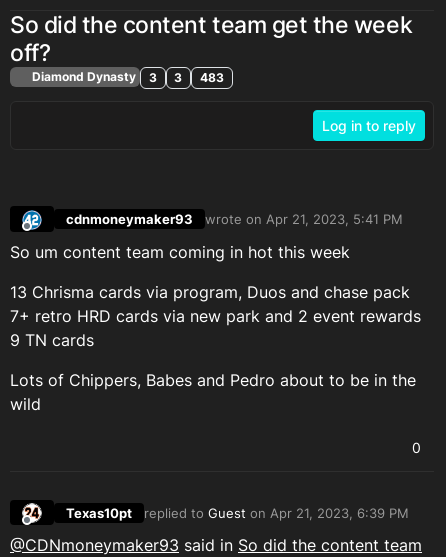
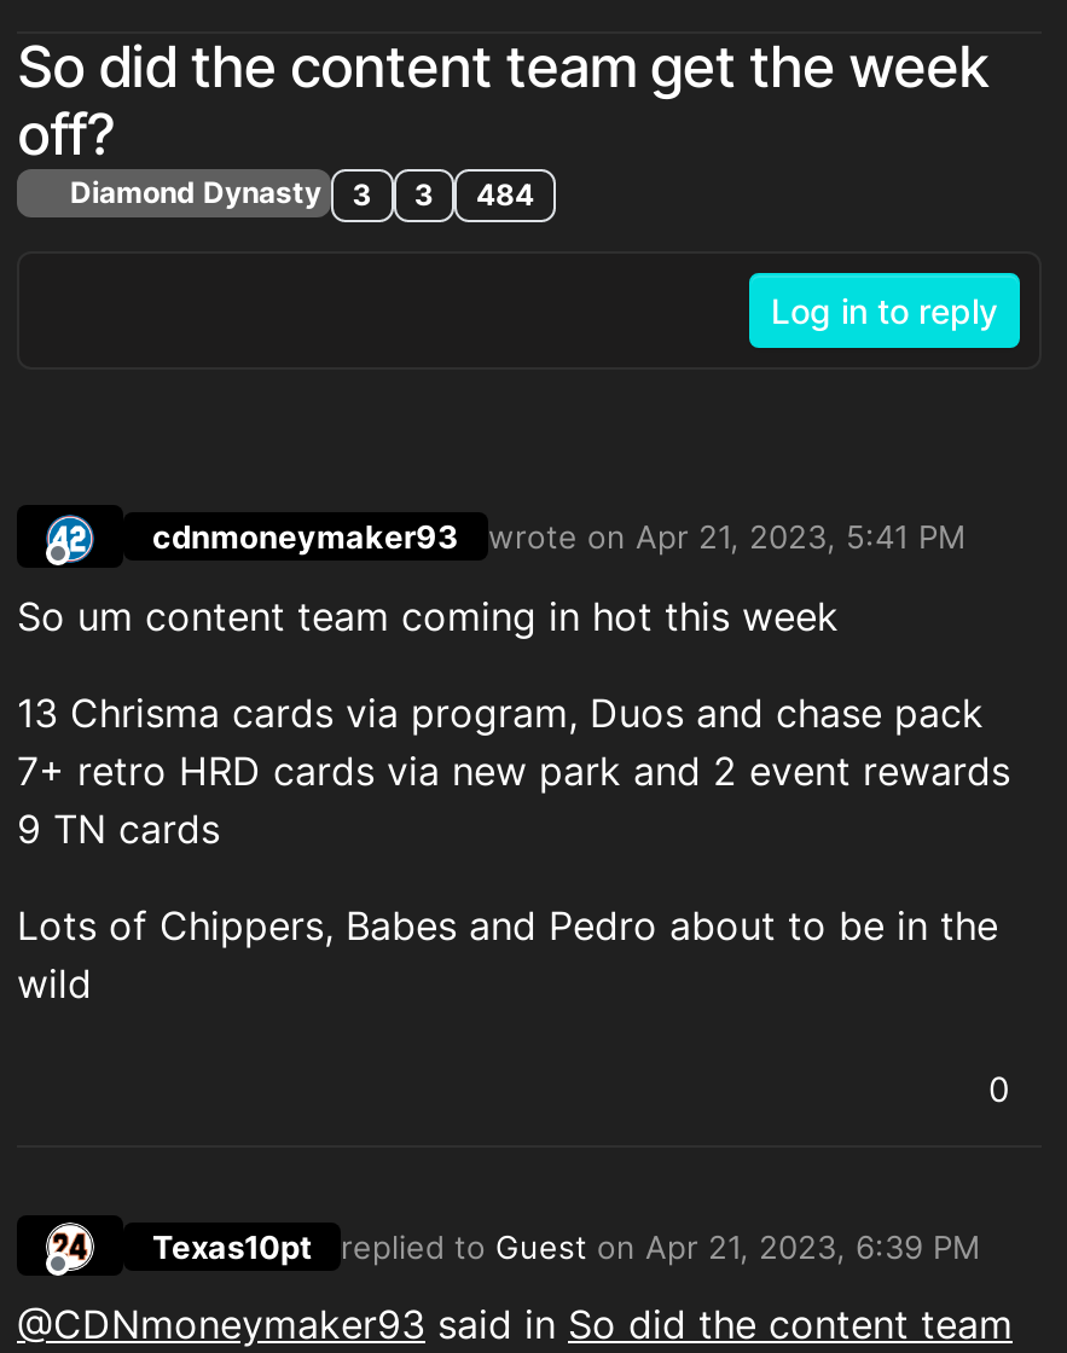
- Diamond Dynasty 3 3 483
+ Diamond Dynasty 3 3 484
